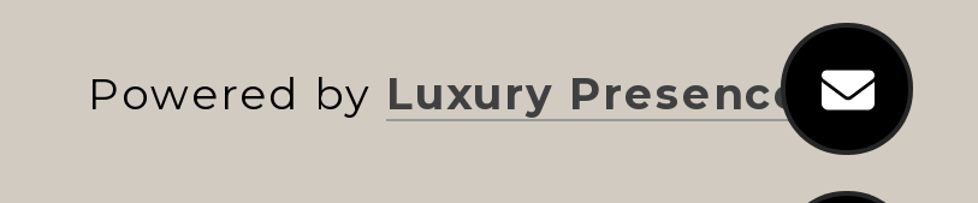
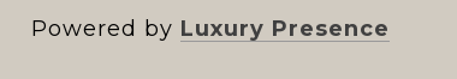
- [image]
